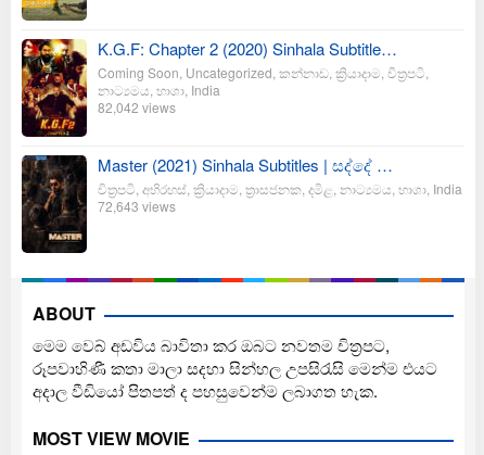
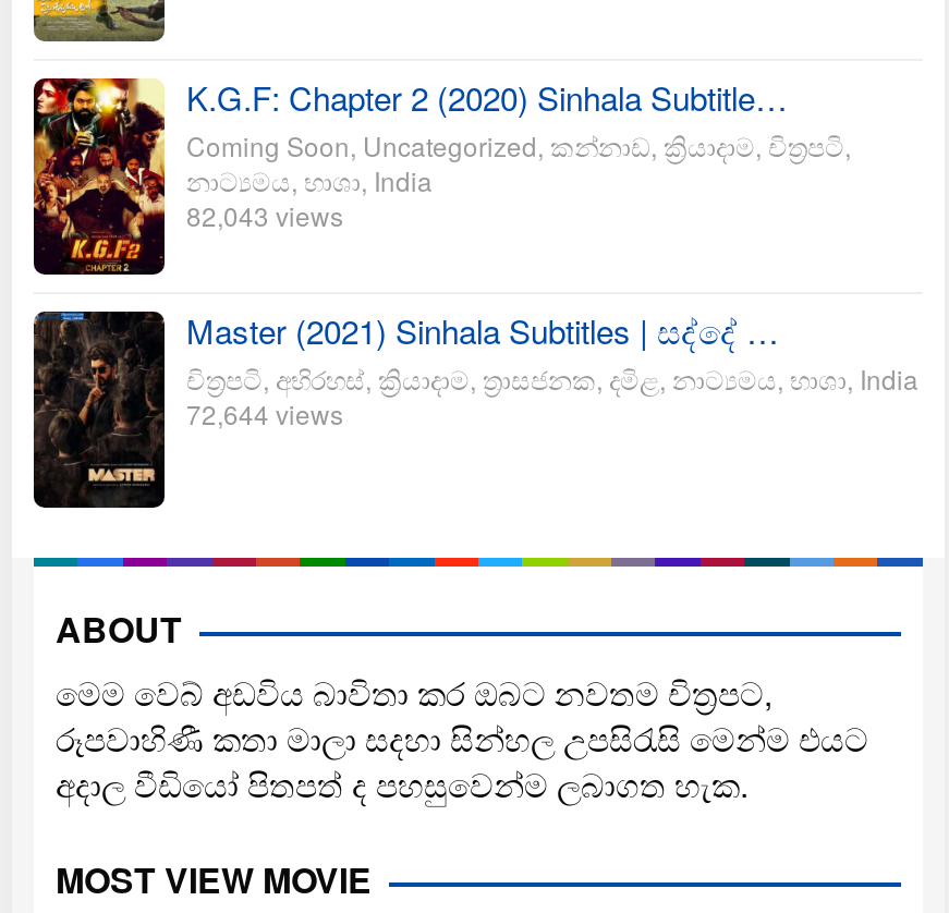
- 82,042 views
+ 82,043 views

- 72,643 views
+ 72,644 views
